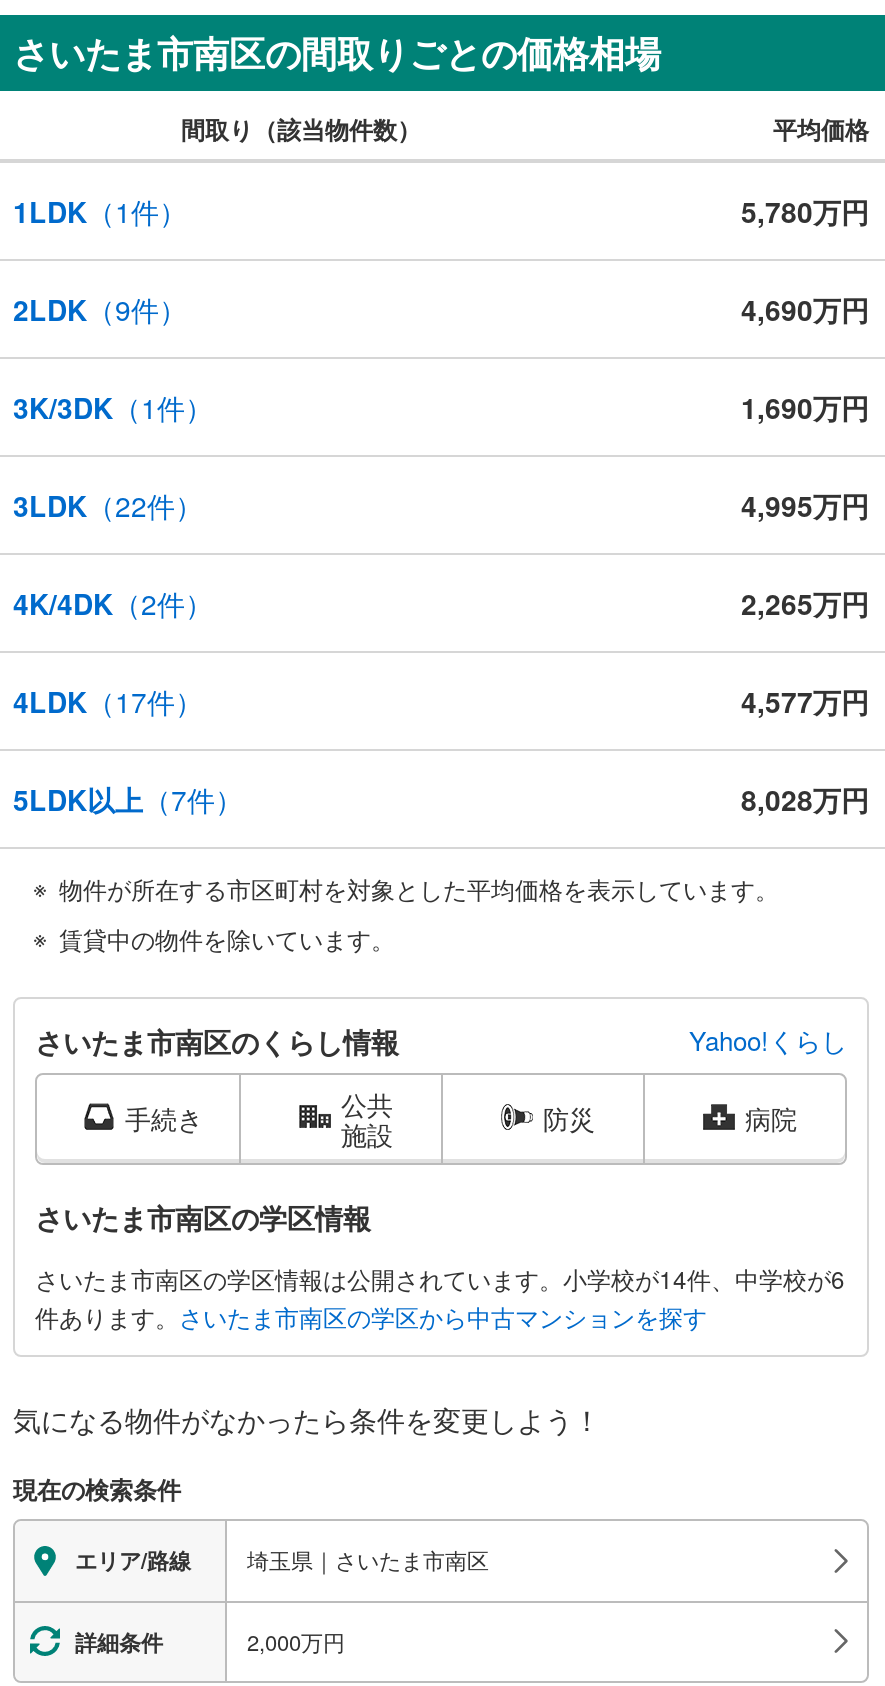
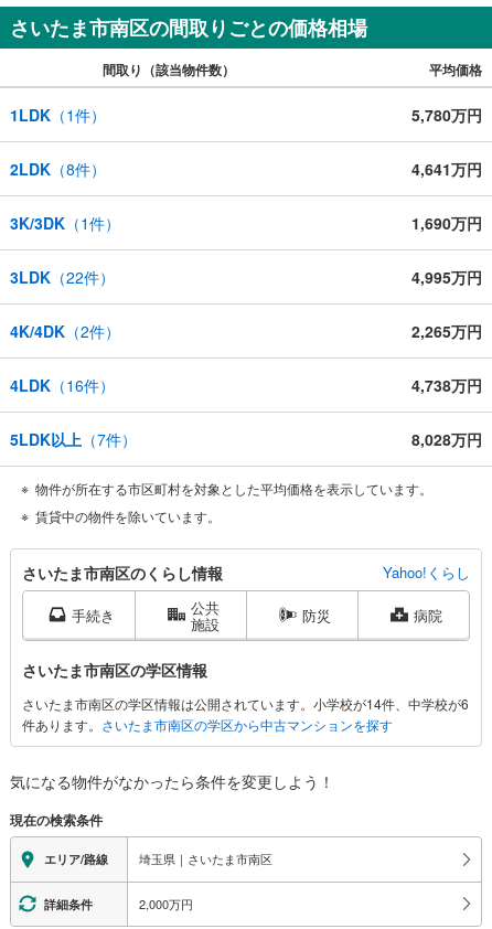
- 2LDK（9件）
+ 2LDK（8件）

- 4,690万円
+ 4,641万円

- 4LDK（17件）
+ 4LDK（16件）

- 4,577万円
+ 4,738万円
